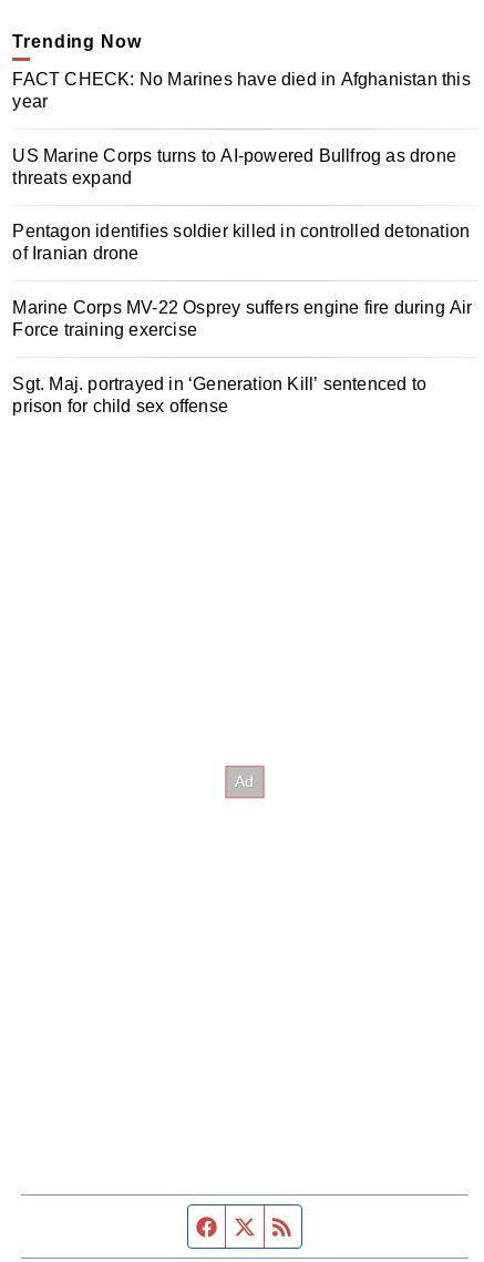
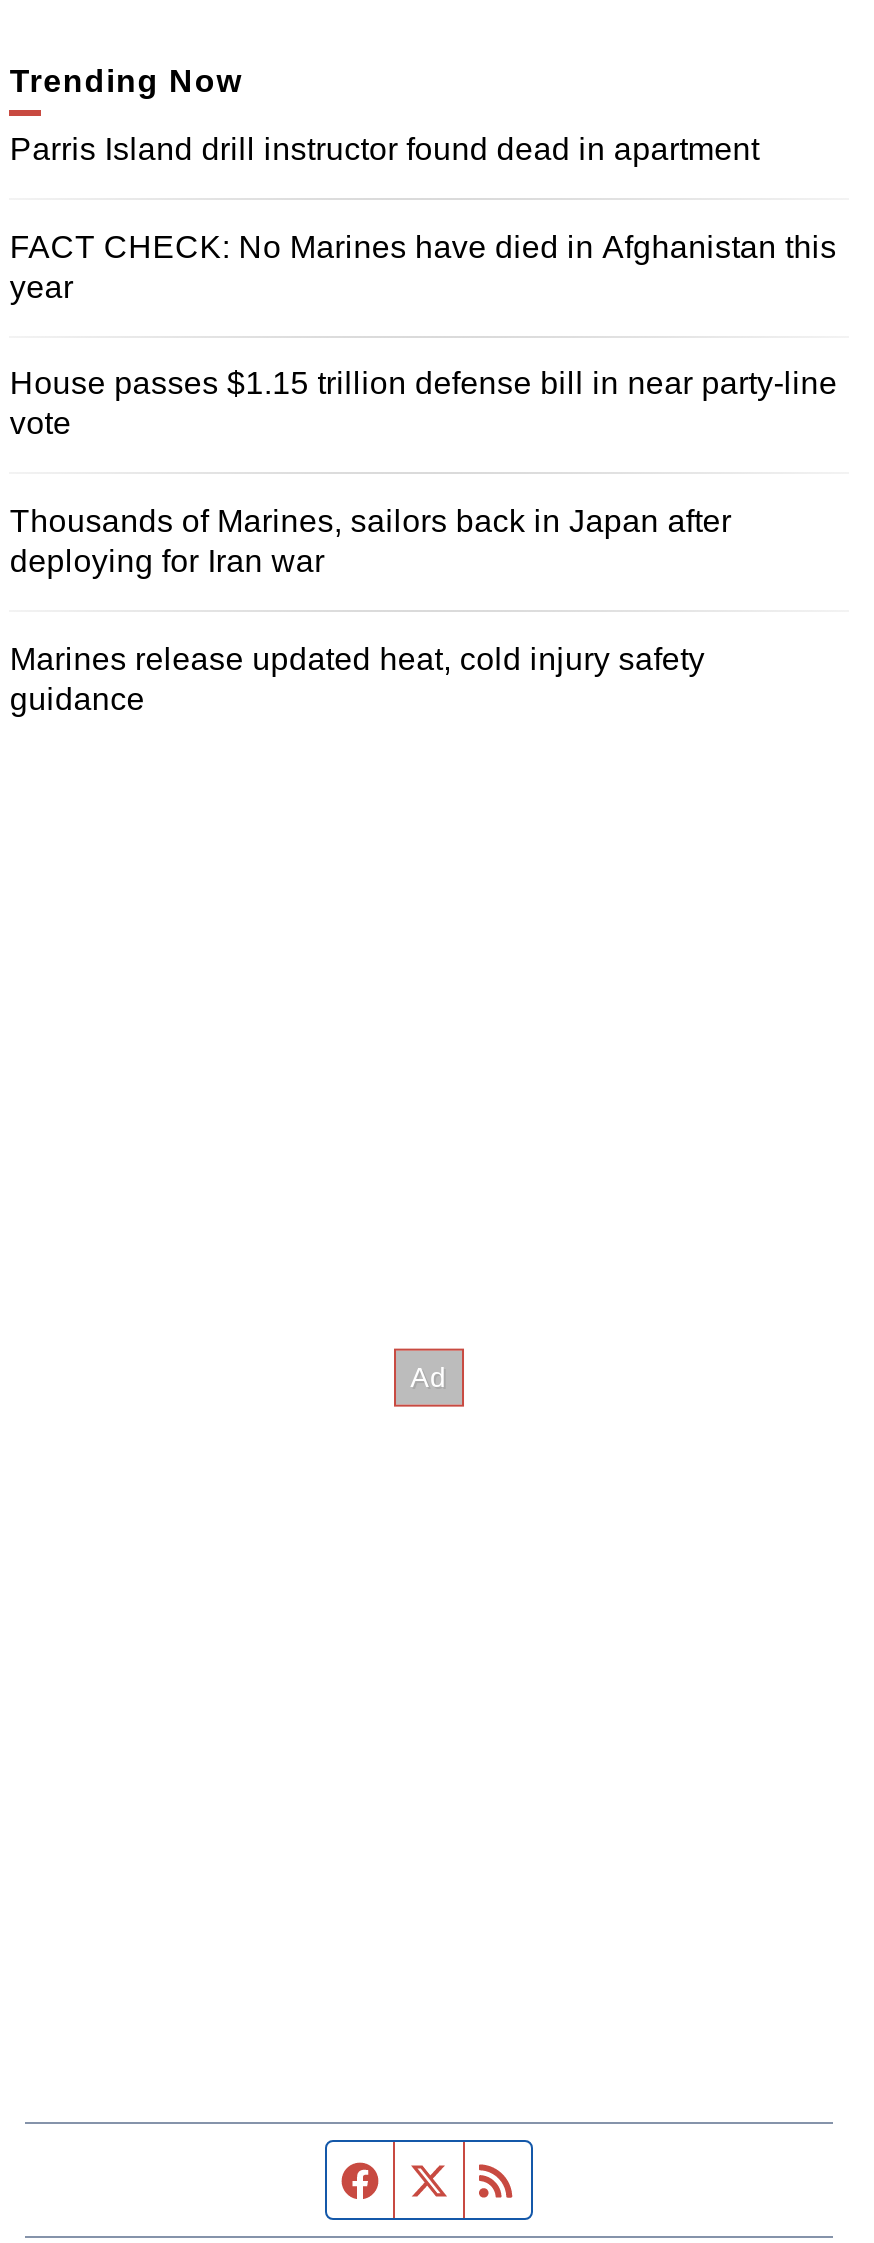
+ Parris Island drill instructor found dead in apartment

moved down: FACT CHECK: No Marines have died in Afghanistan this | year

- US Marine Corps turns to AI-powered Bullfrog as drone
- threats expand
- Pentagon identifies soldier killed in controlled detonation
- of Iranian drone
- Marine Corps MV-22 Osprey suffers engine fire during Air
- Force training exercise
- Sgt. Maj. portrayed in ‘Generation Kill’ sentenced to
- prison for child sex offense
+ House passes $1.15 trillion defense bill in near party-line
+ vote
+ Thousands of Marines, sailors back in Japan after
+ deploying for Iran war
+ Marines release updated heat, cold injury safety
+ guidance
